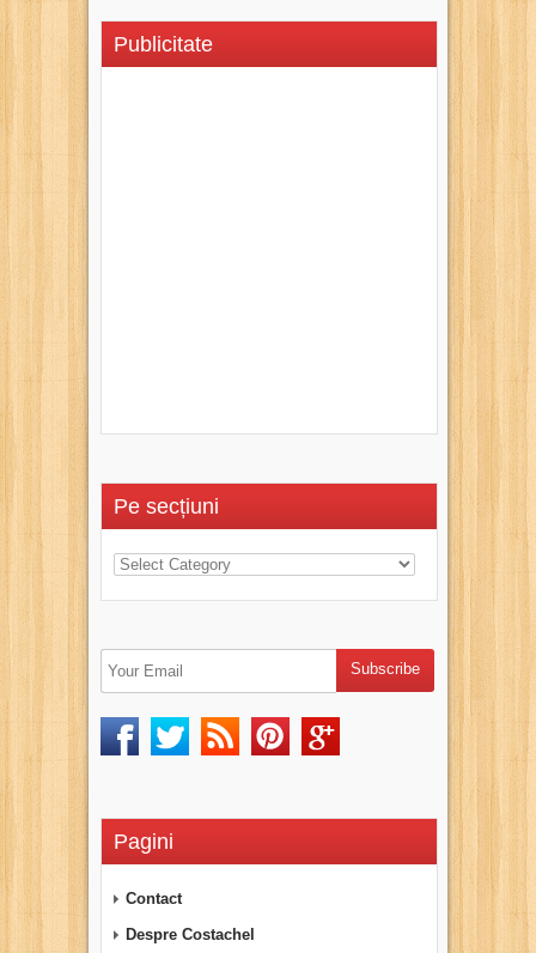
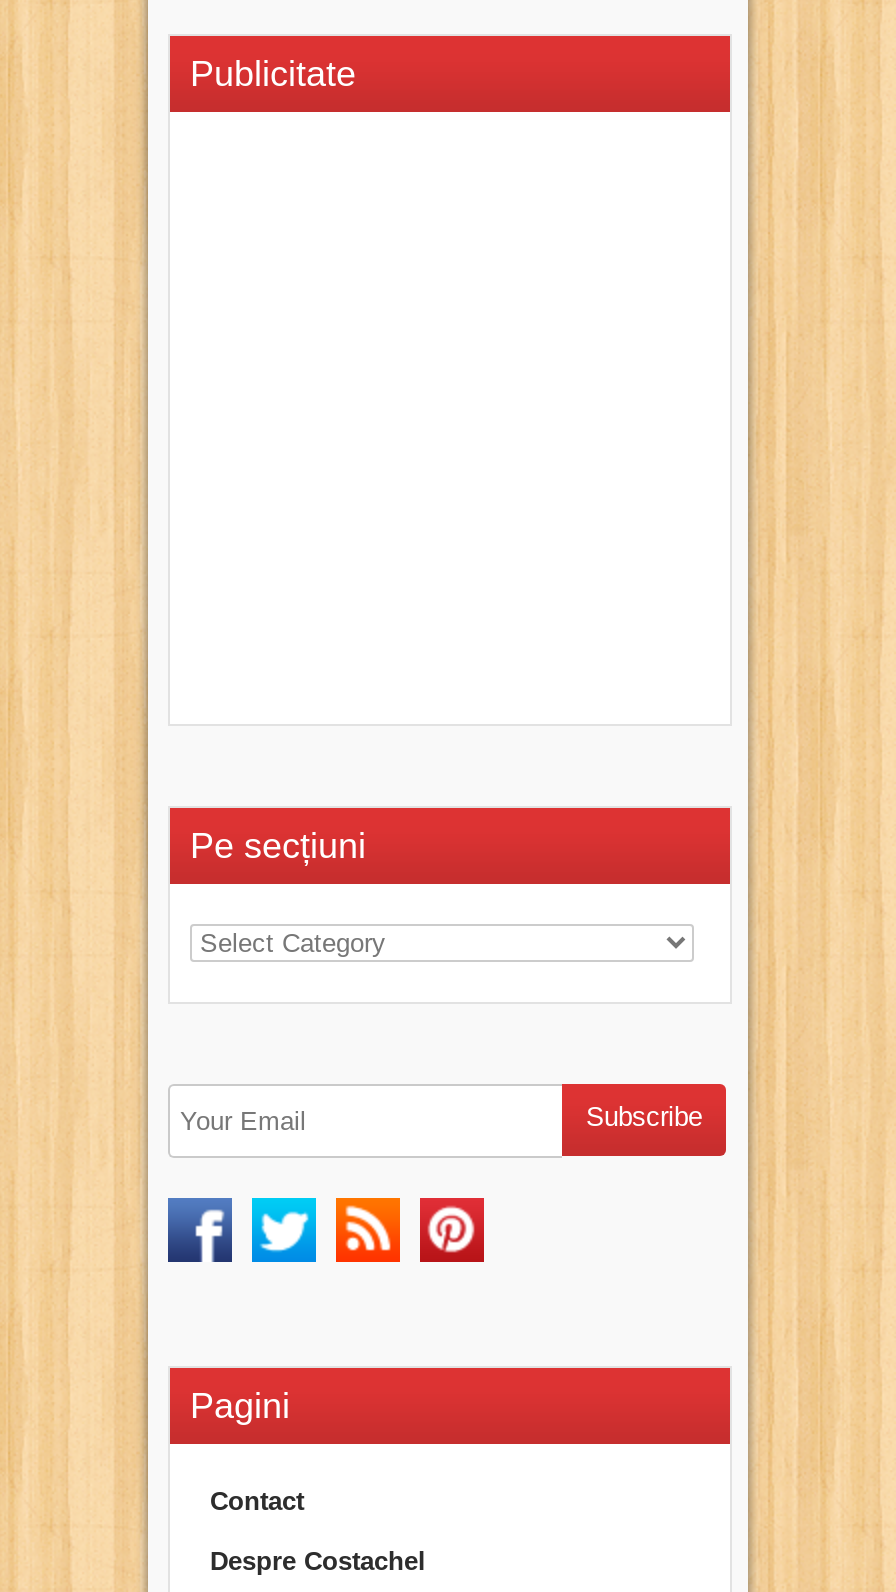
- [image]
